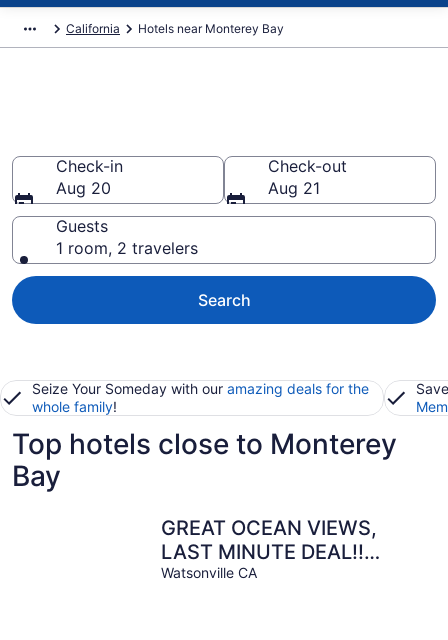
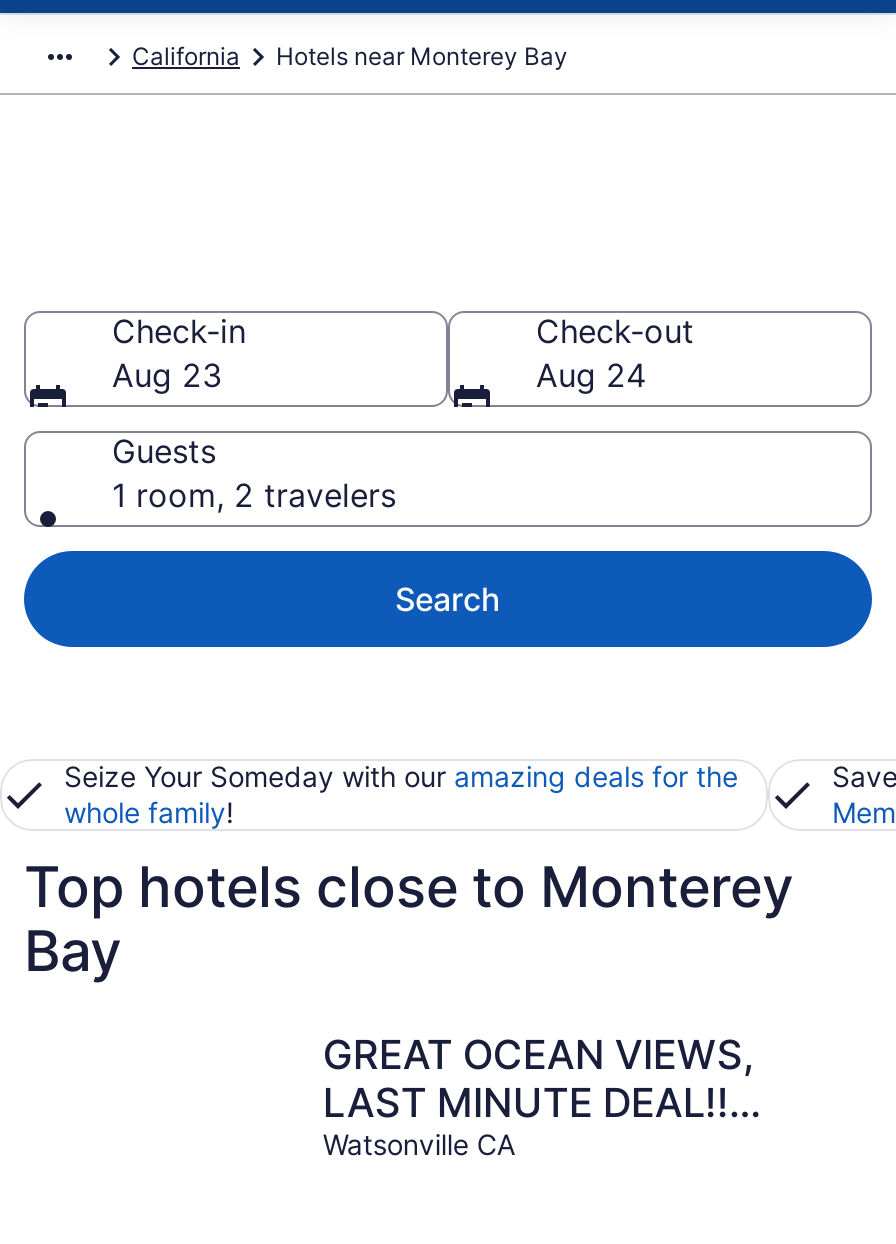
- Aug 20
+ Aug 23

- Aug 21
+ Aug 24
